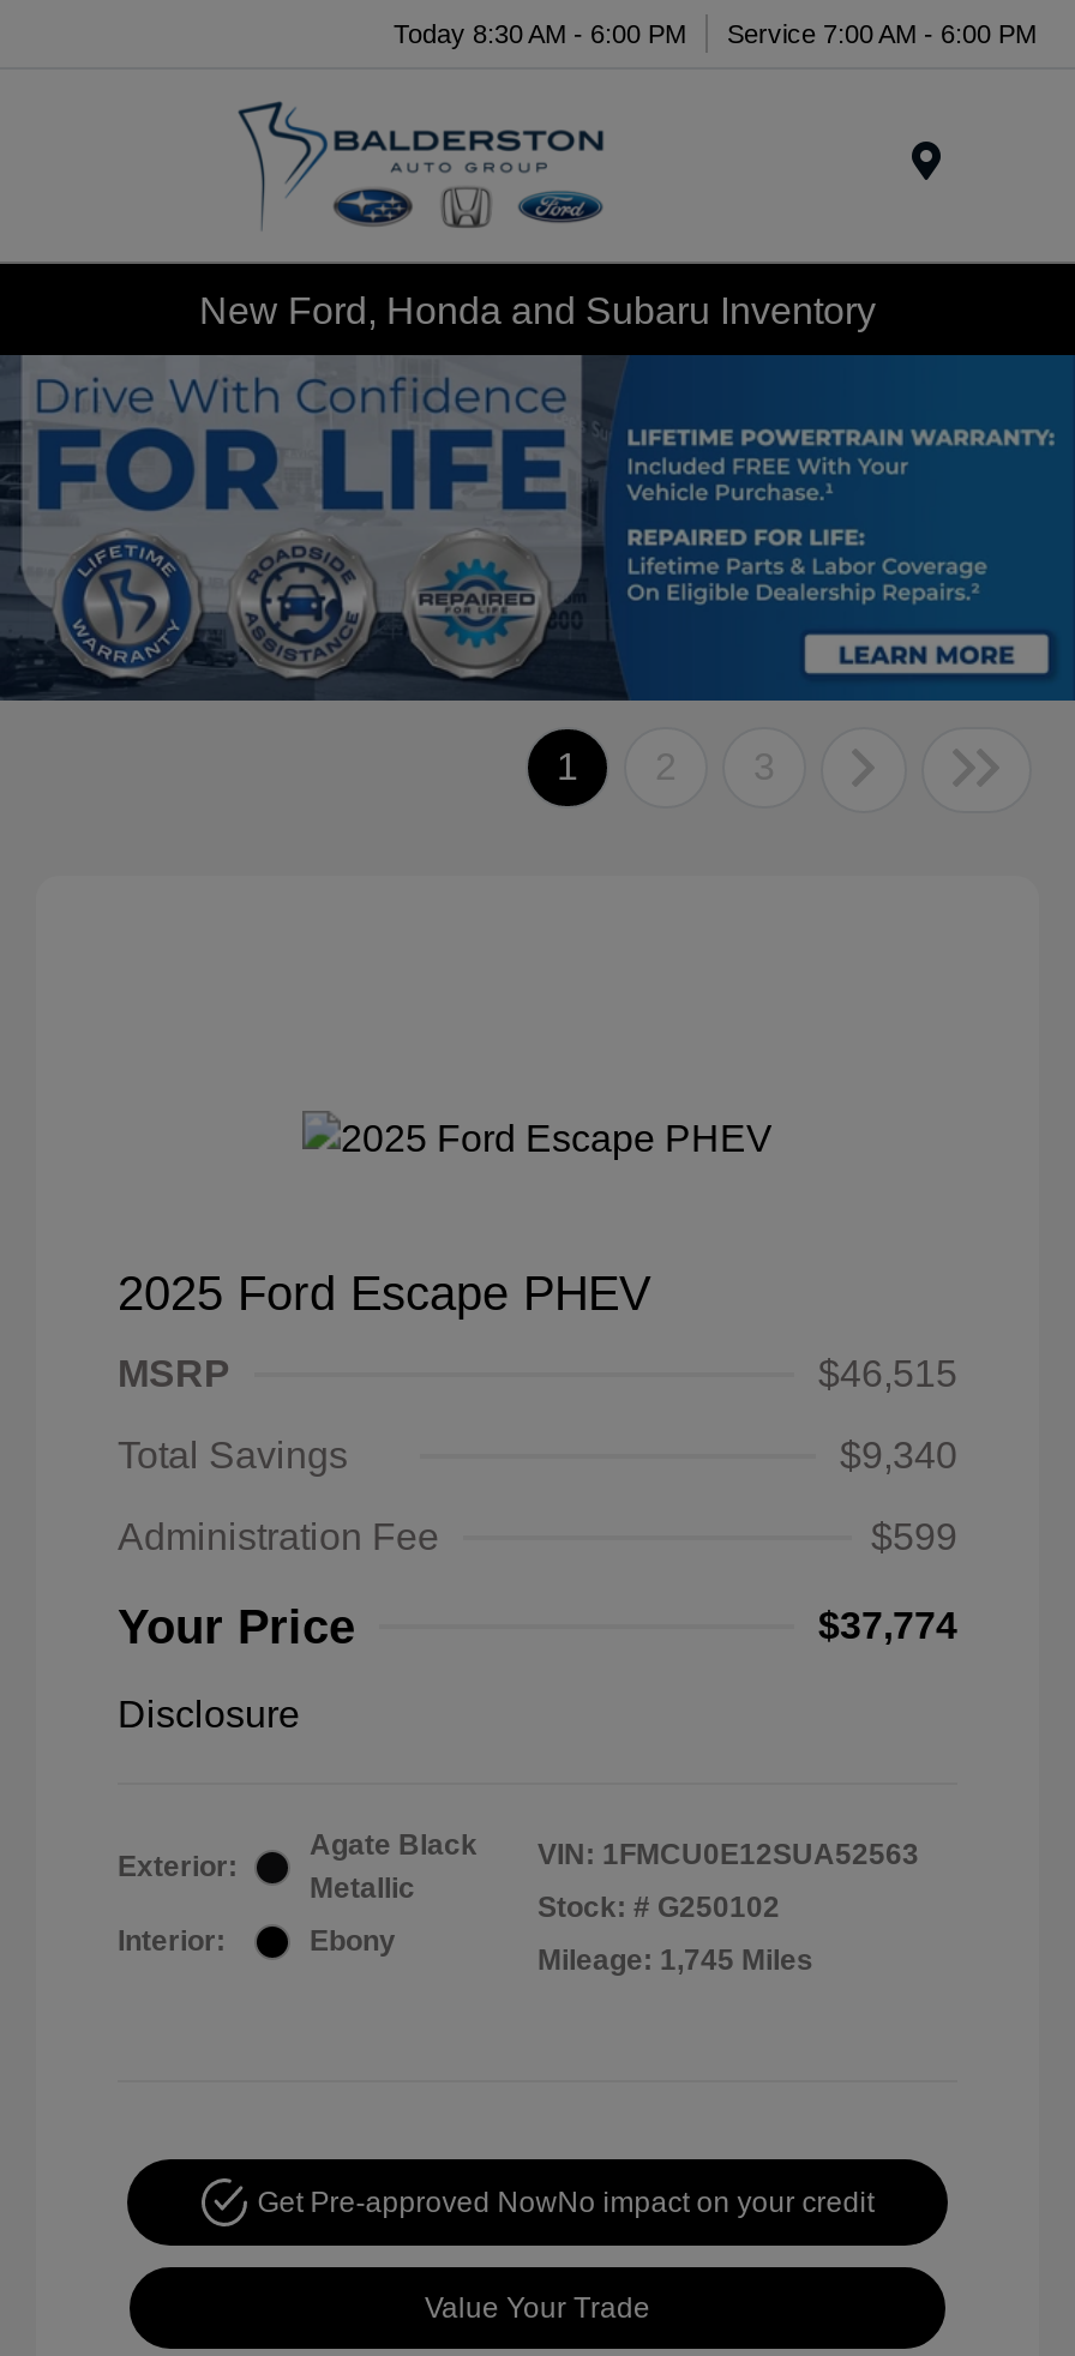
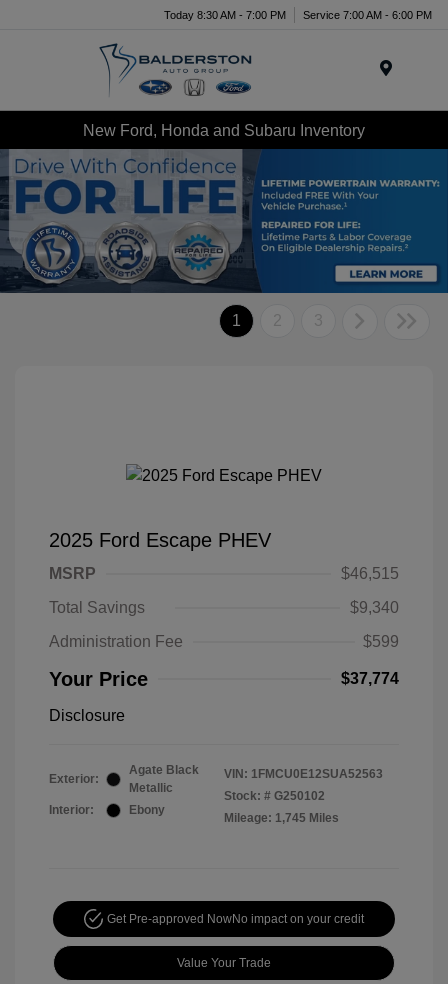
- Today 8:30 AM - 6:00 PM Service 7:00 AM - 6:00 PM
+ Today 8:30 AM - 7:00 PM Service 7:00 AM - 6:00 PM
